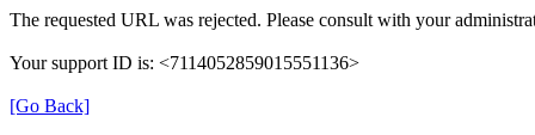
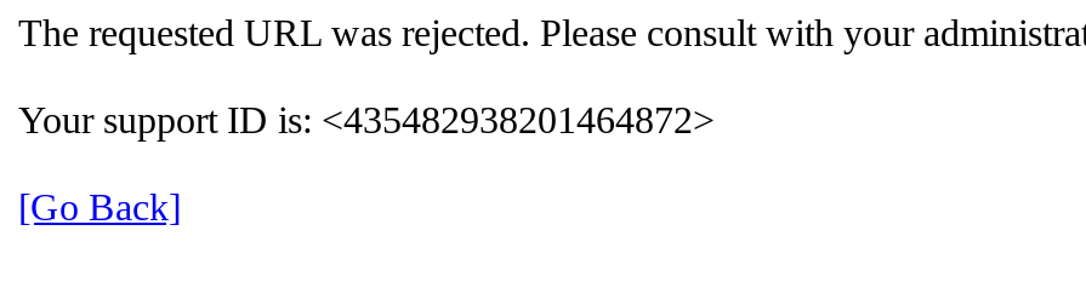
- Your support ID is: <7114052859015551136>
+ Your support ID is: <435482938201464872>
